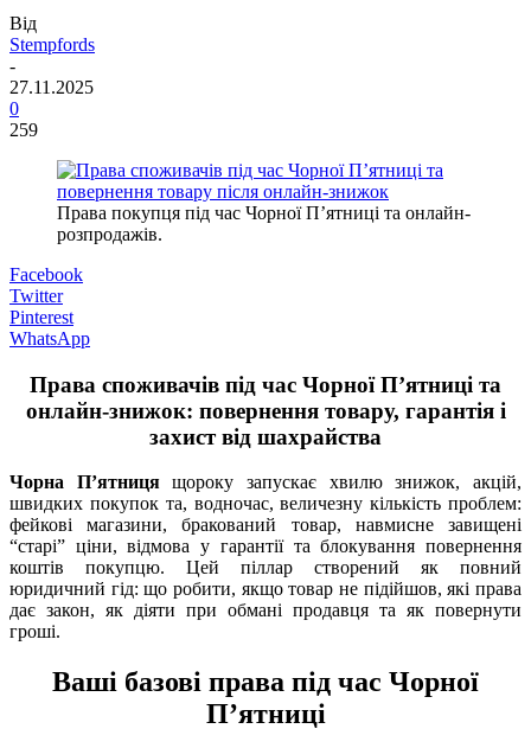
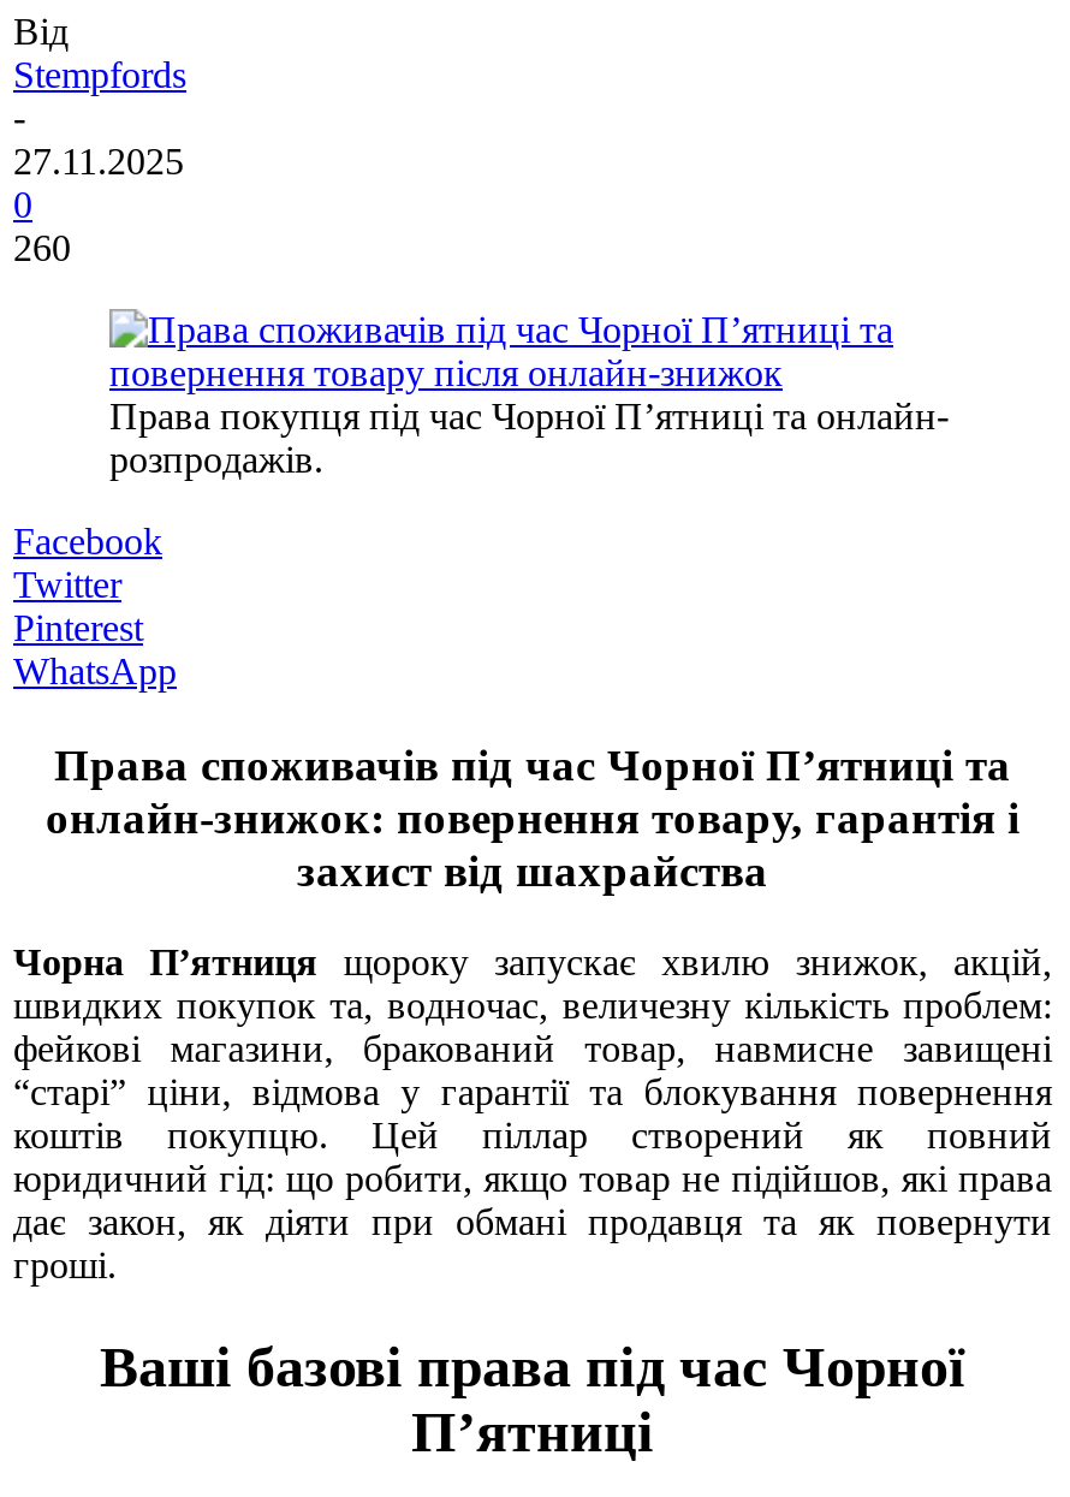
- 259
+ 260
